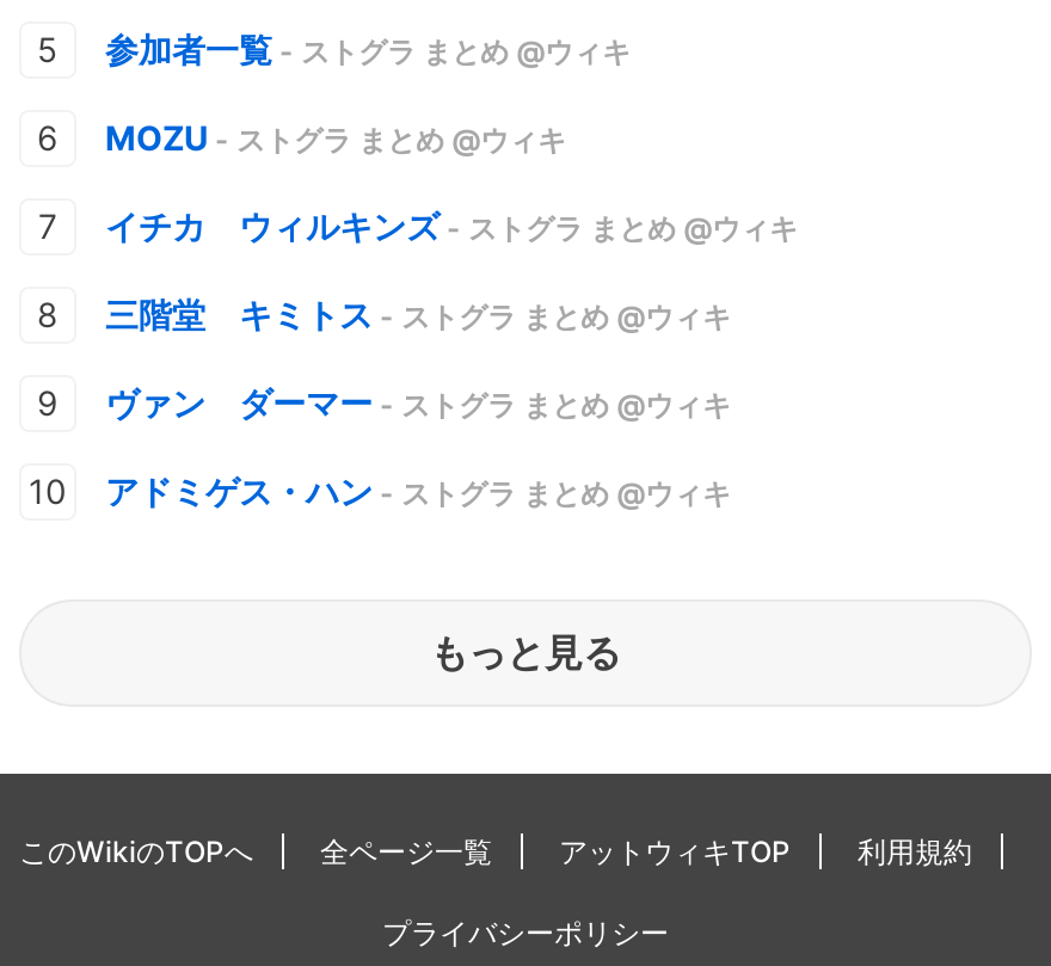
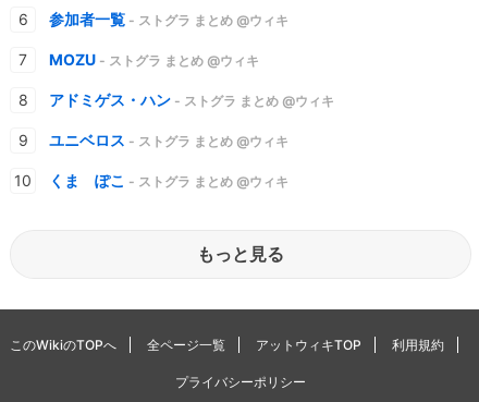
- イチカ ウィルキンズ- ストグラ まとめ @ウィキ
- 三階堂 キミトス- ストグラ まとめ @ウィキ
- ヴァン ダーマー- ストグラ まとめ @ウィキ

moved up: アドミゲス・ハン- ストグラ まとめ @ウィキ

+ ユニベロス- ストグラ まとめ @ウィキ
+ くま ぽこ- ストグラ まとめ @ウィキ
